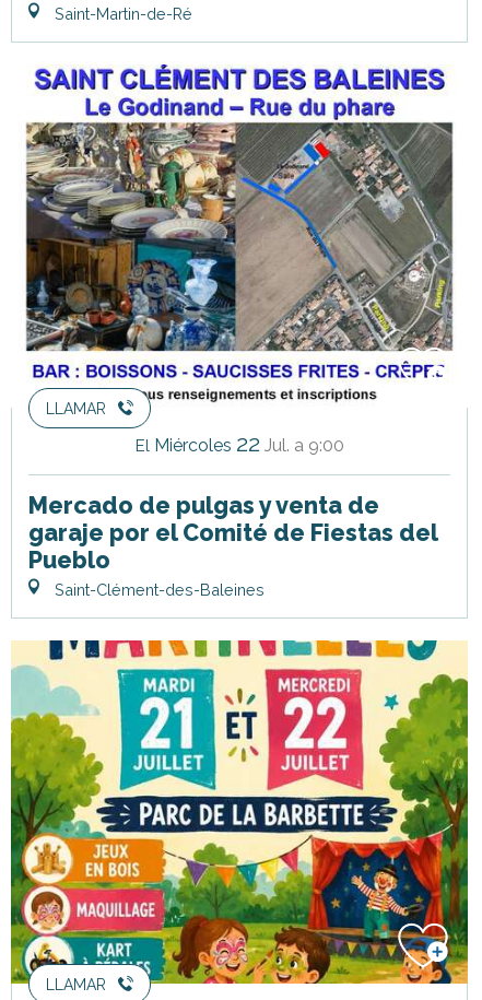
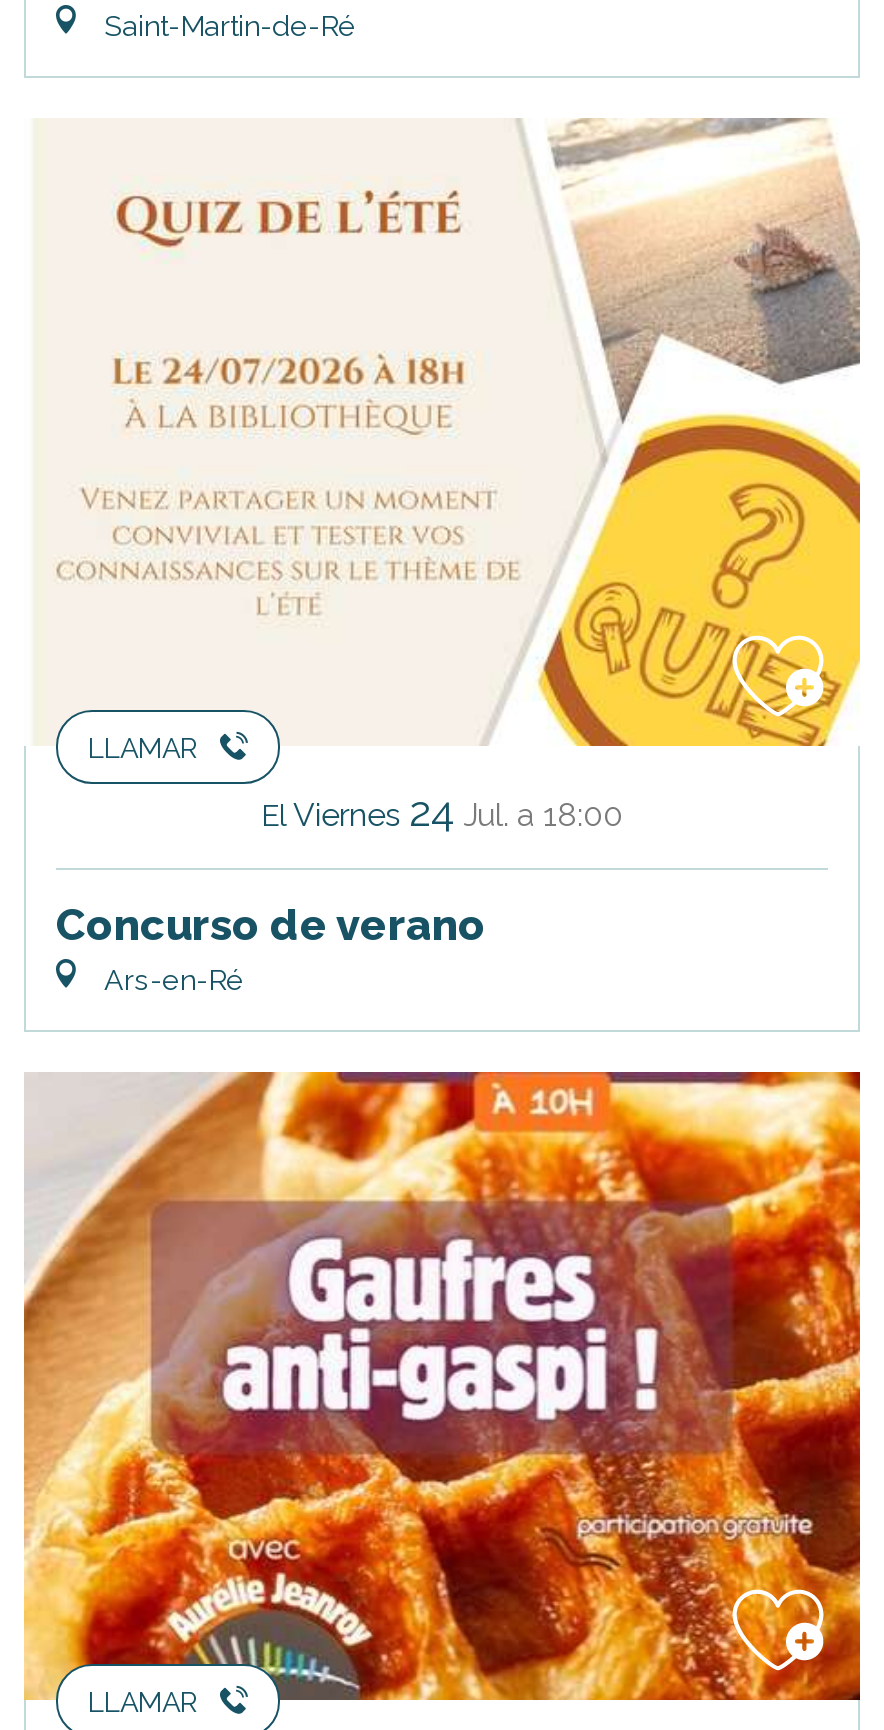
- [image]
- El Miércoles 22 Jul. a 9:00
+ [image]
+ El Viernes 24 Jul. a 18:00

- Mercado de pulgas y venta de
- garaje por el Comité de Fiestas del
- Pueblo
- Saint-Clément-des-Baleines
+ Concurso de verano
+ Ars-en-Ré

- [image]
+ [image]
